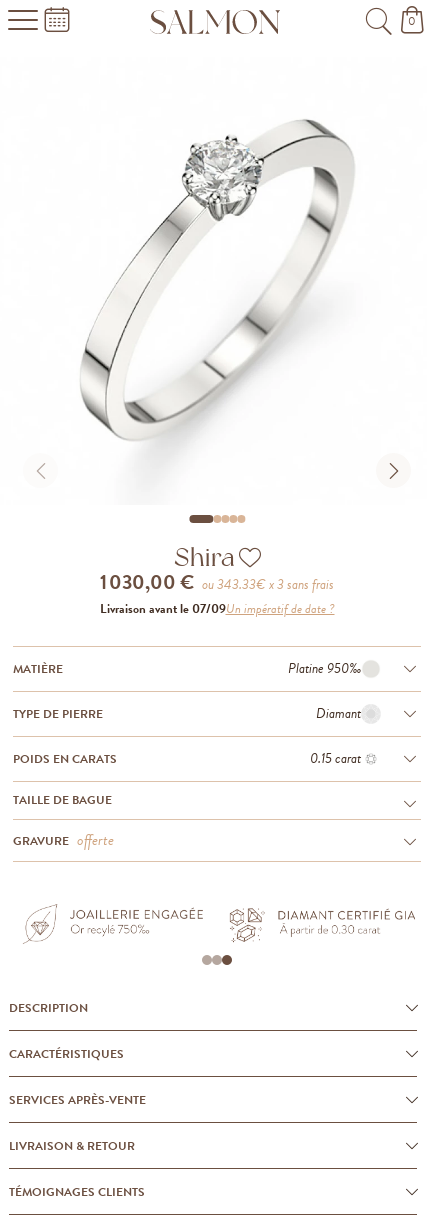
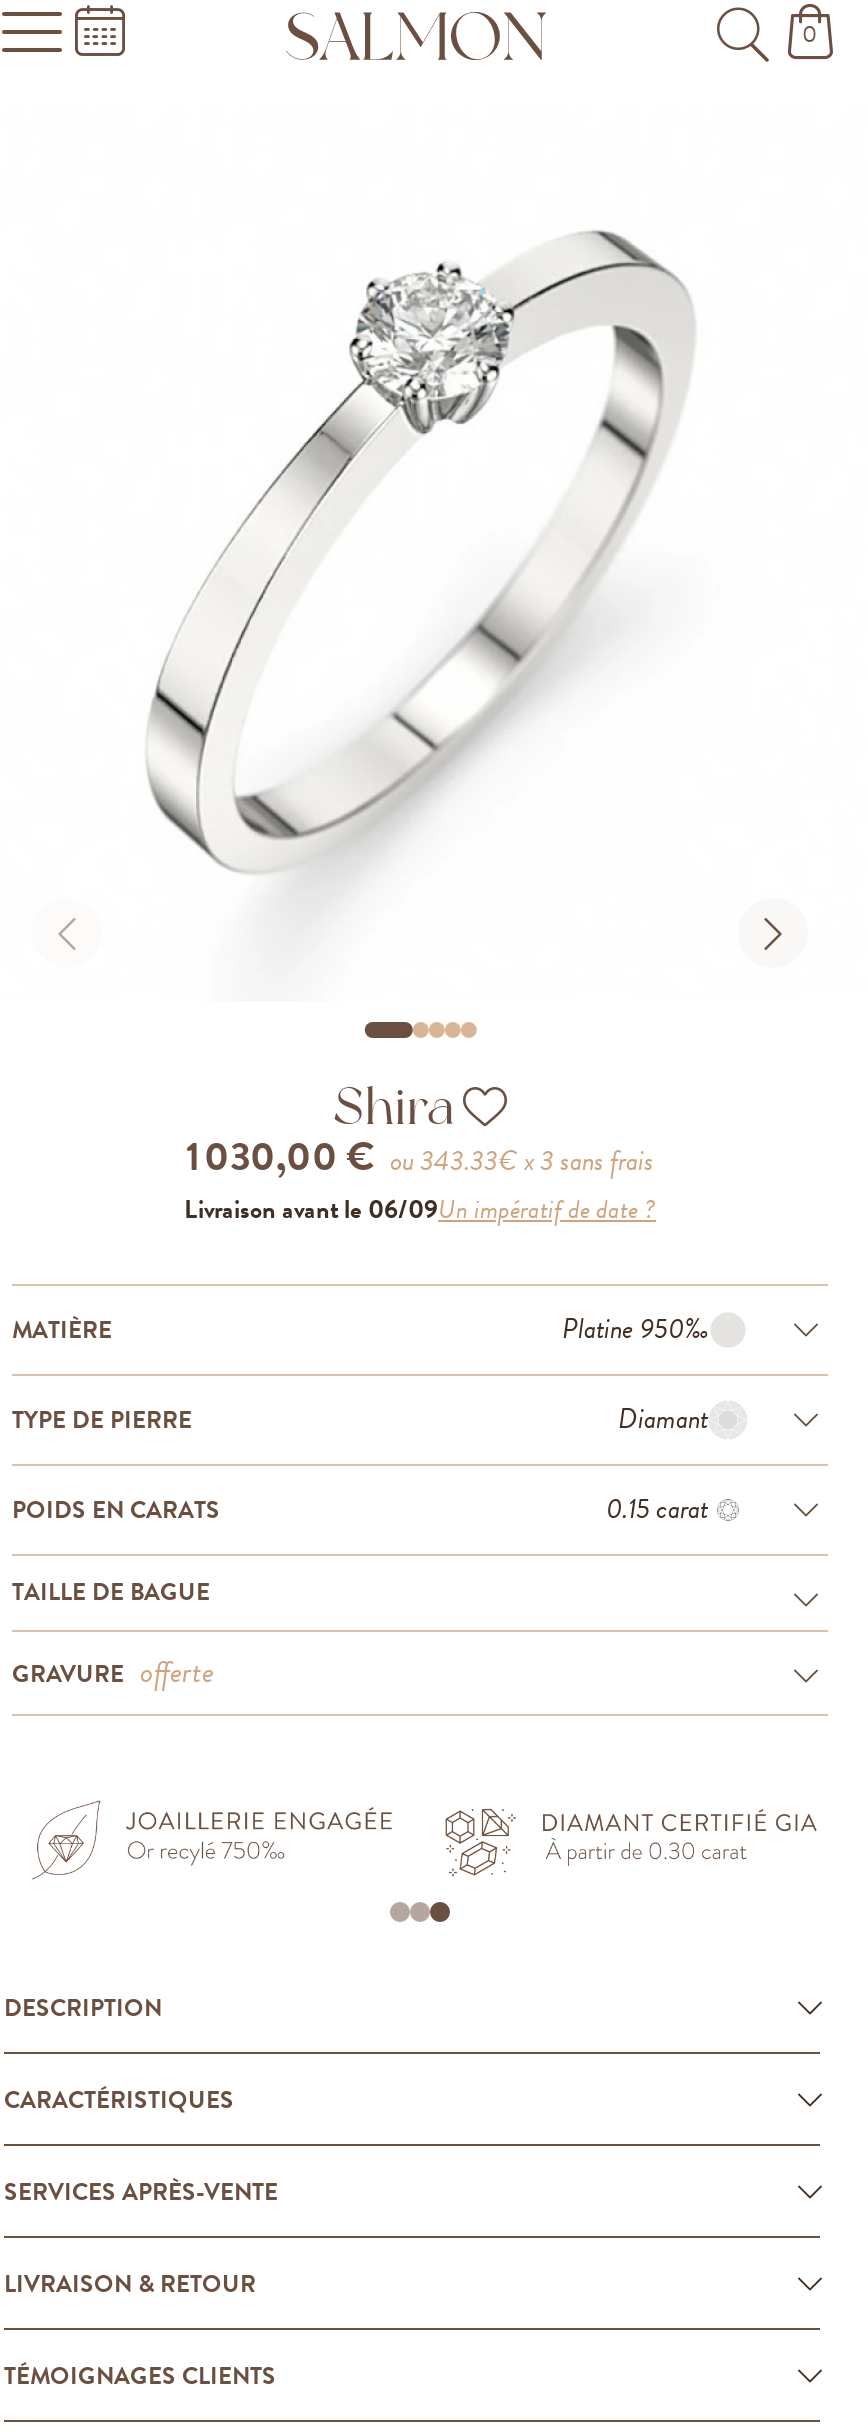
- Livraison avant le 07/09Un impératif de date ?
+ Livraison avant le 06/09Un impératif de date ?
